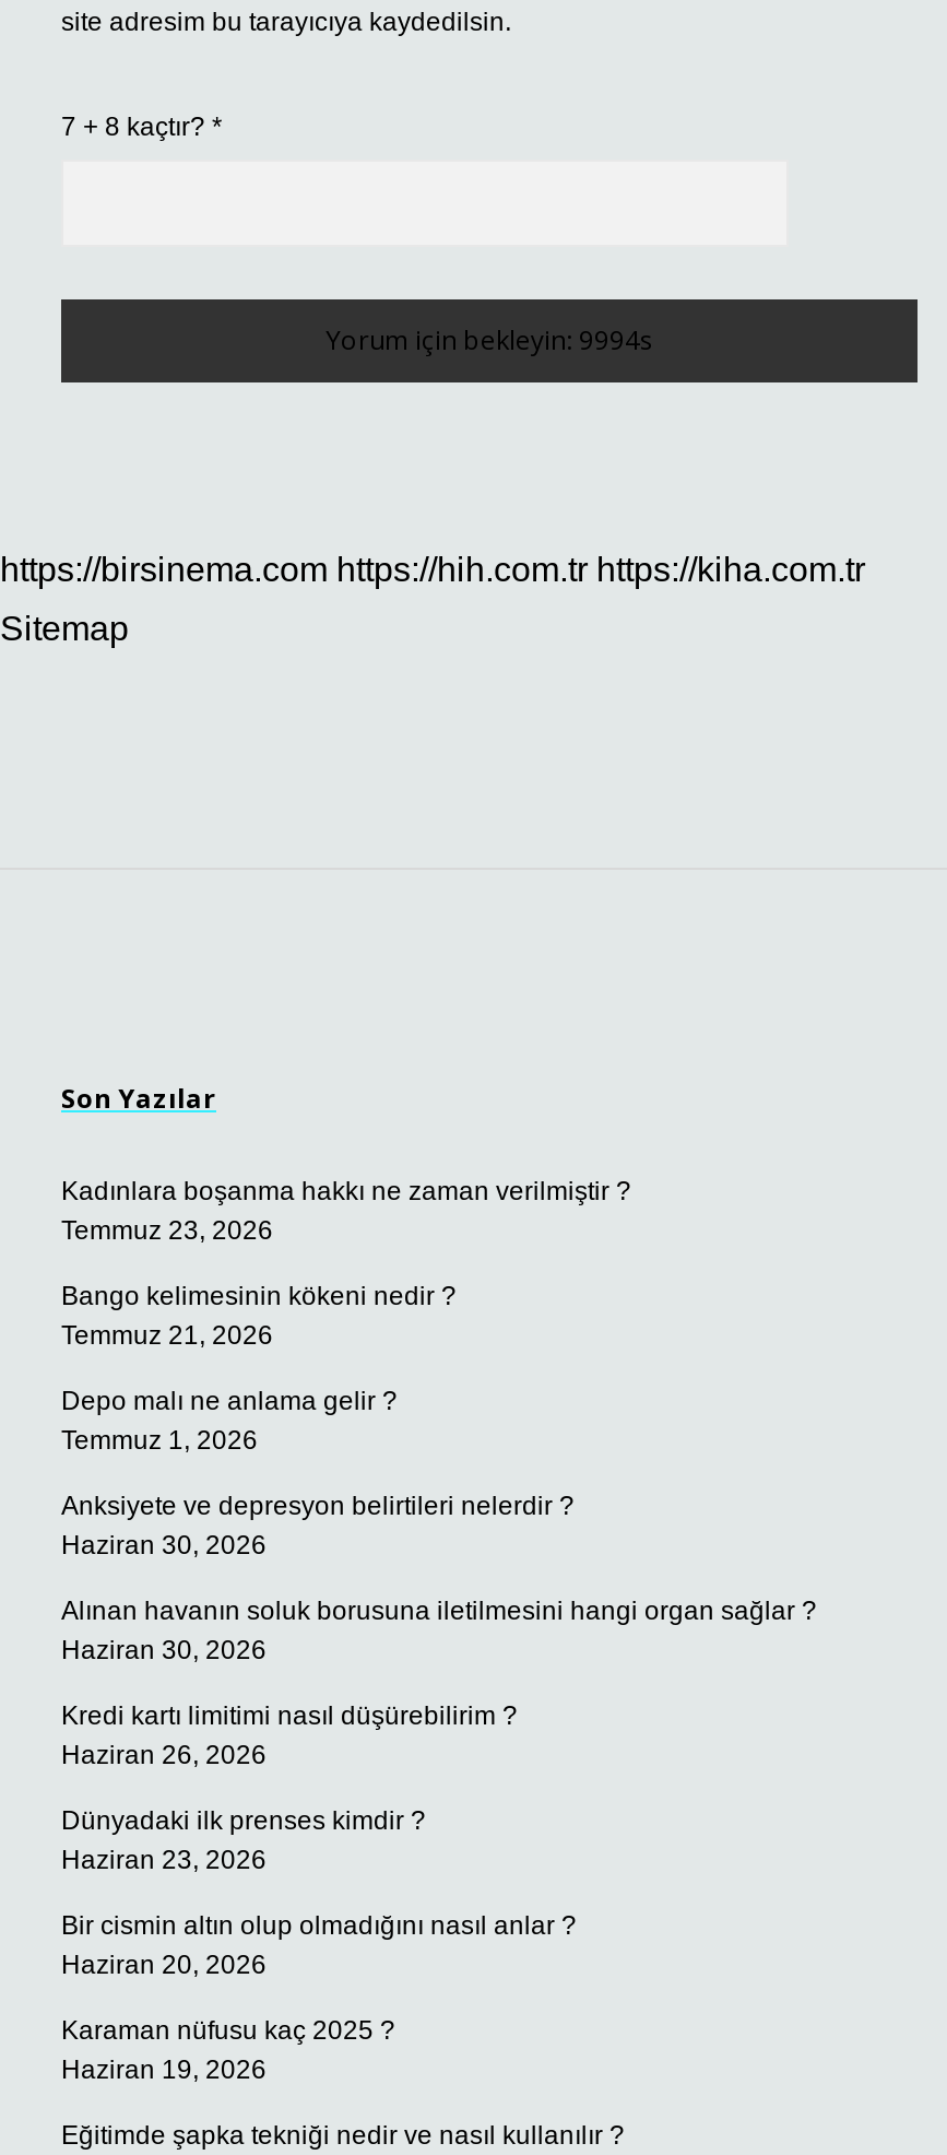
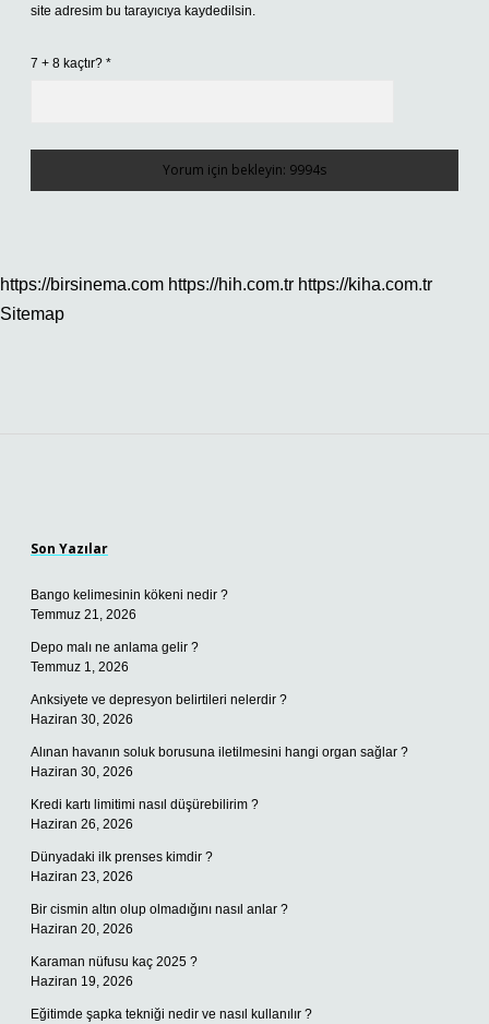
- Kadınlara boşanma hakkı ne zaman verilmiştir ?
- Temmuz 23, 2026
